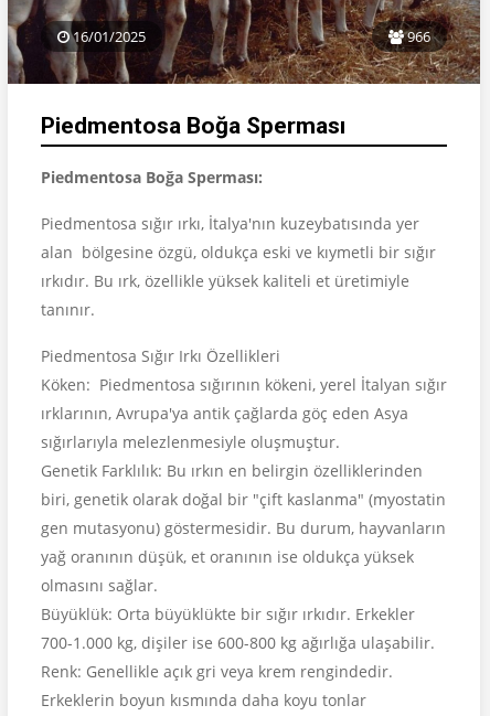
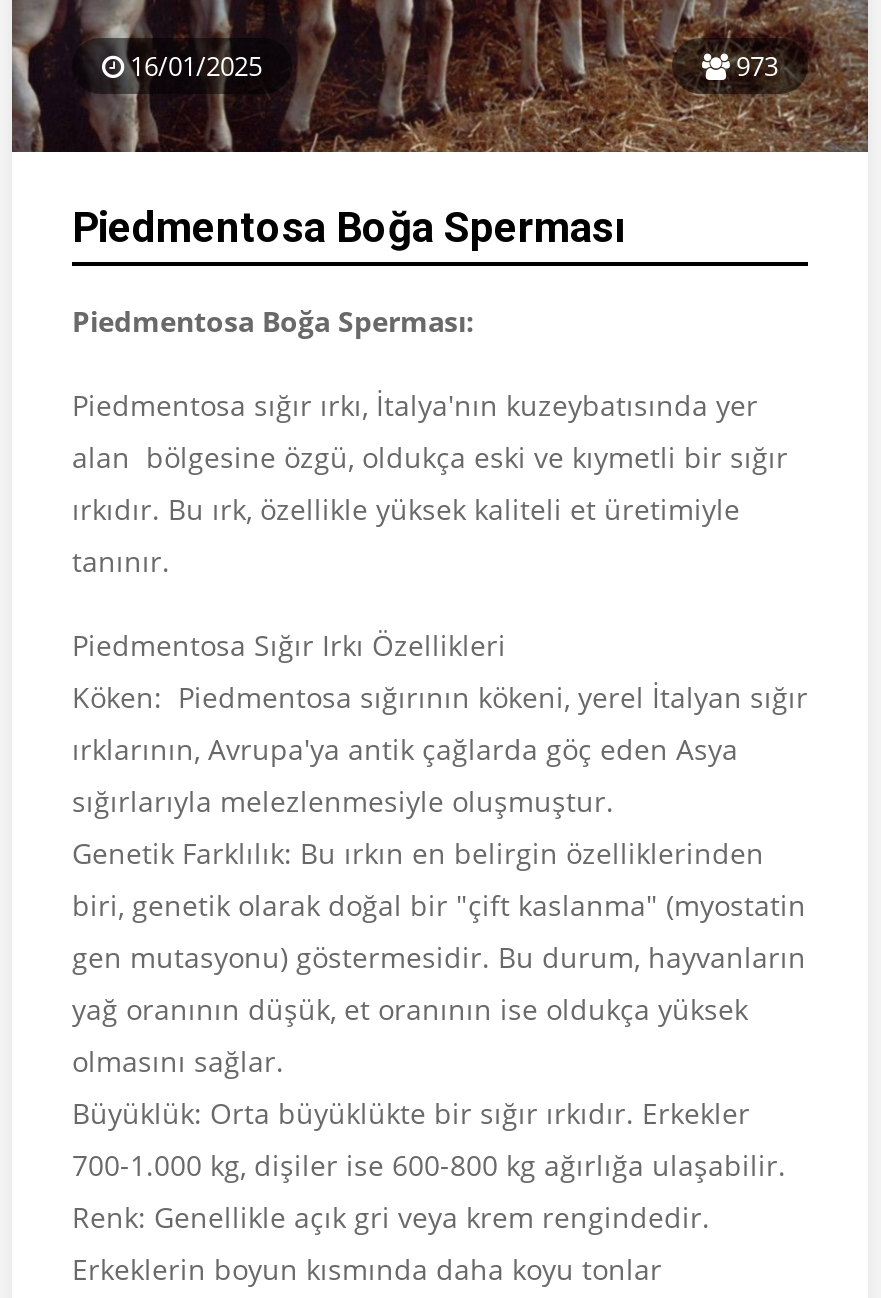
- 966
+ 973
